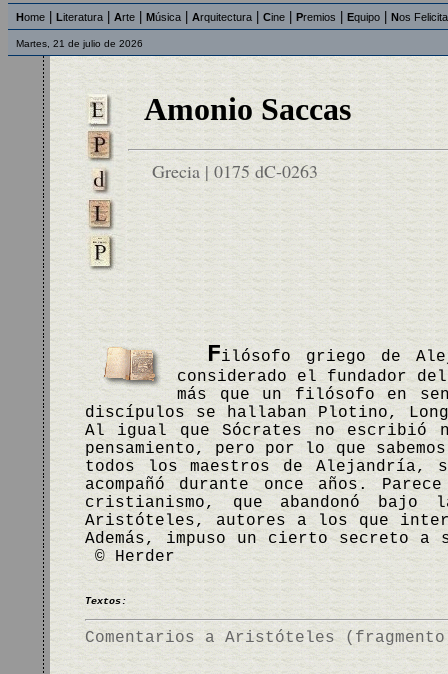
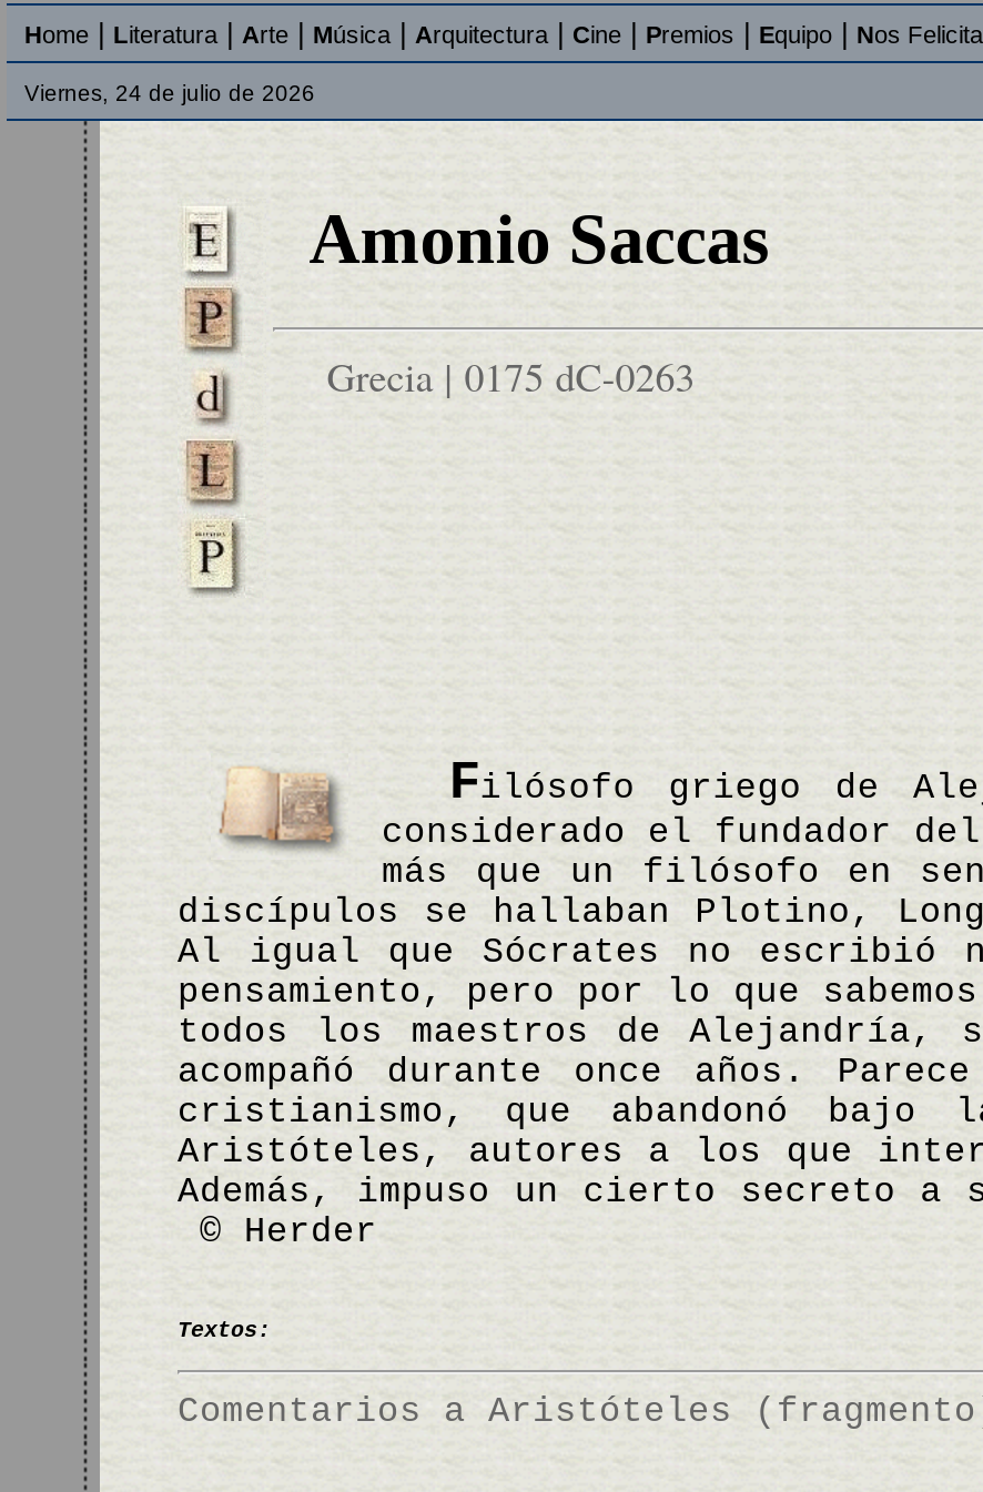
- Martes, 21 de julio de 2026
+ Viernes, 24 de julio de 2026
